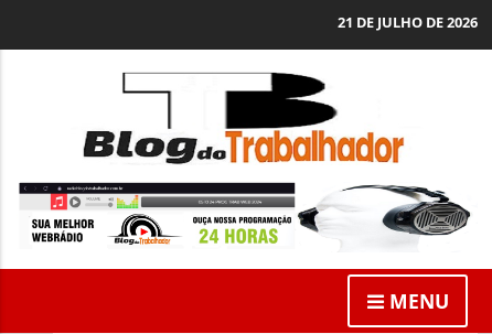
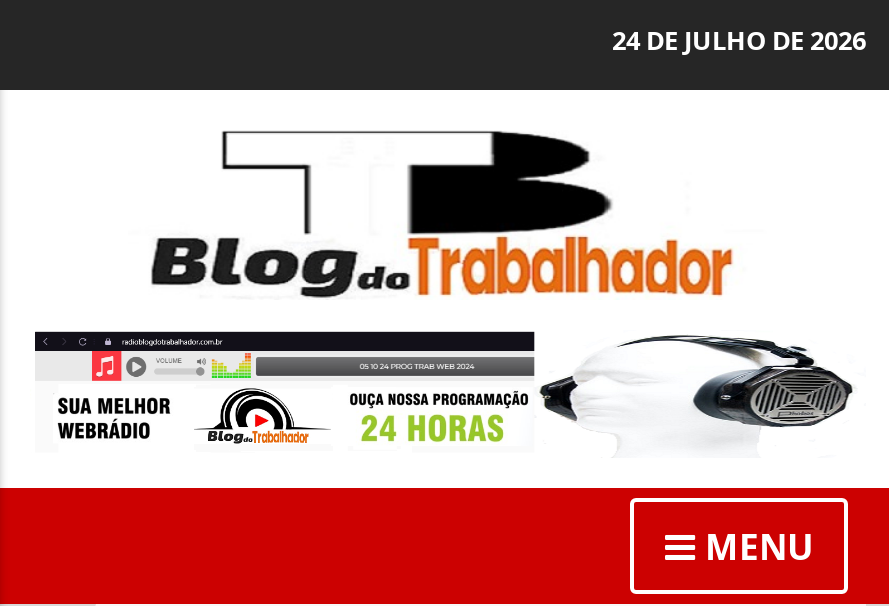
- 21 DE JULHO DE 2026
+ 24 DE JULHO DE 2026
